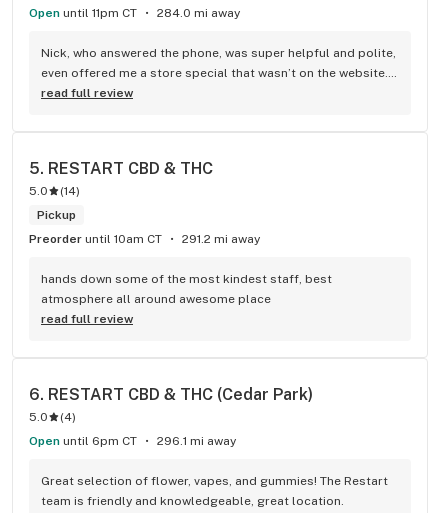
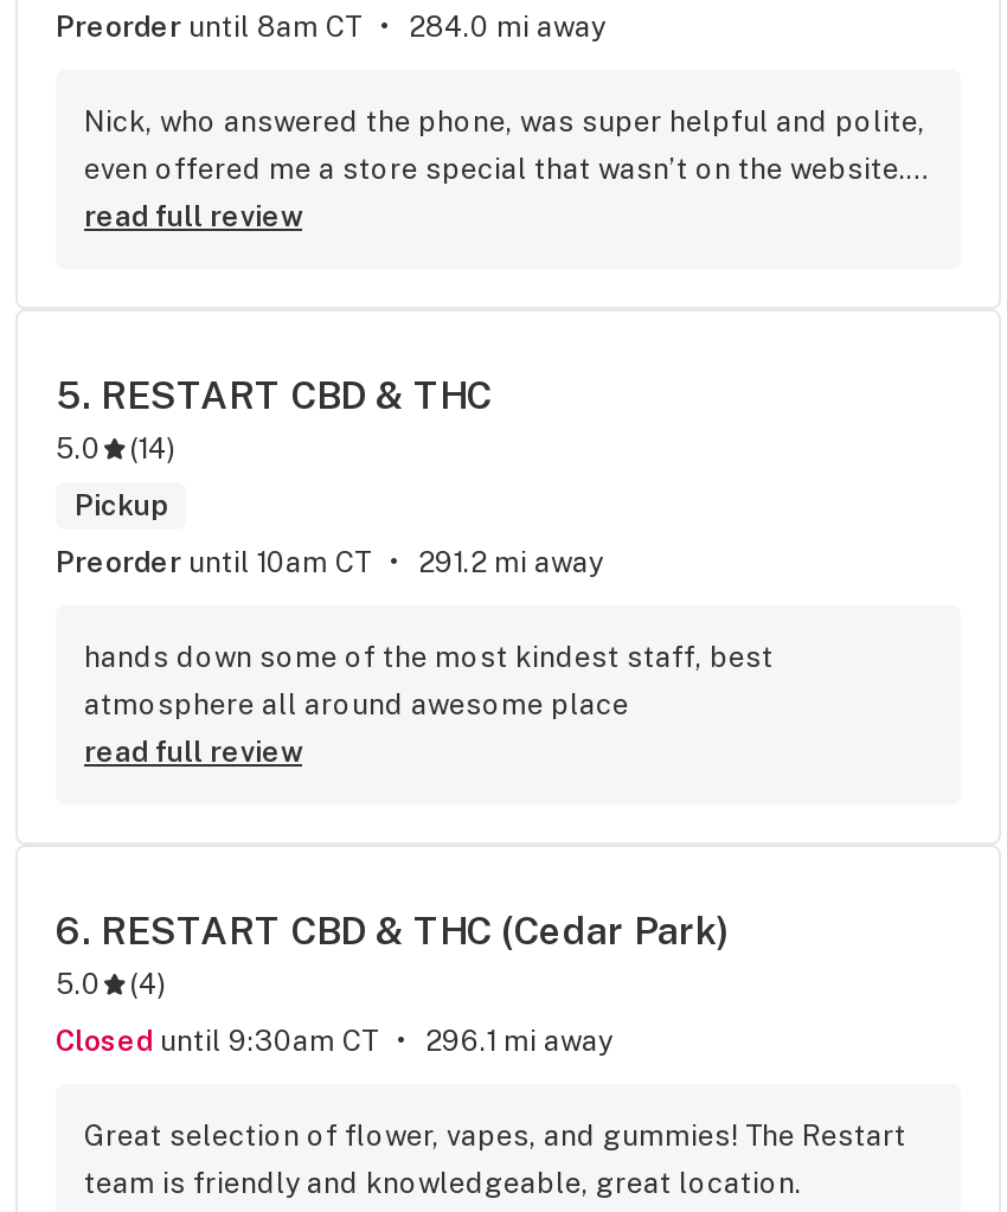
- Open until 11pm CT
+ Preorder until 8am CT

- Open until 6pm CT
+ Closed until 9:30am CT
